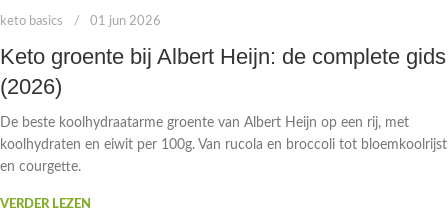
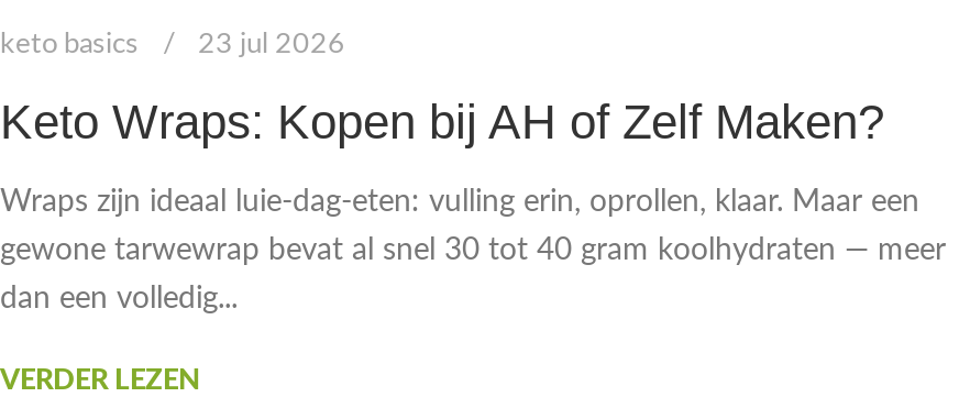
- 01 jun 2026
+ 23 jul 2026

- Keto groente bij Albert Heijn: de complete gids
- (2026)
+ Keto Wraps: Kopen bij AH of Zelf Maken?

- De beste koolhydraatarme groente van Albert Heijn op een rij, met
+ Wraps zijn ideaal luie-dag-eten: vulling erin, oprollen, klaar. Maar een

- koolhydraten en eiwit per 100g. Van rucola en broccoli tot bloemkoolrijst
+ gewone tarwewrap bevat al snel 30 tot 40 gram koolhydraten — meer

- en courgette.
+ dan een volledig...
